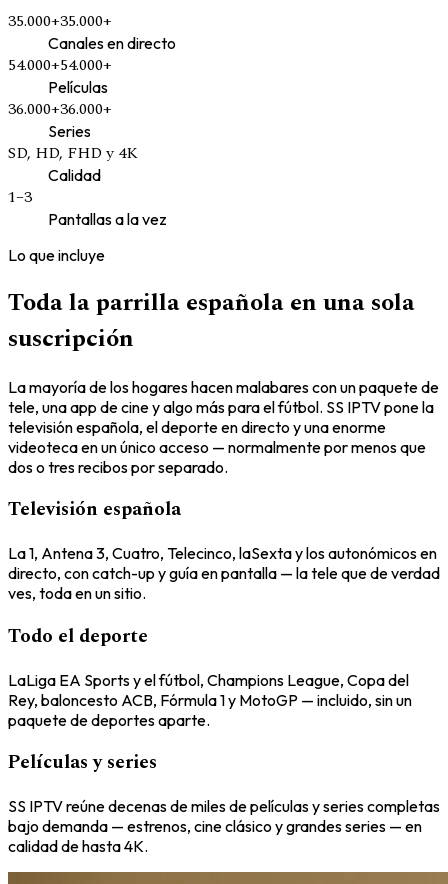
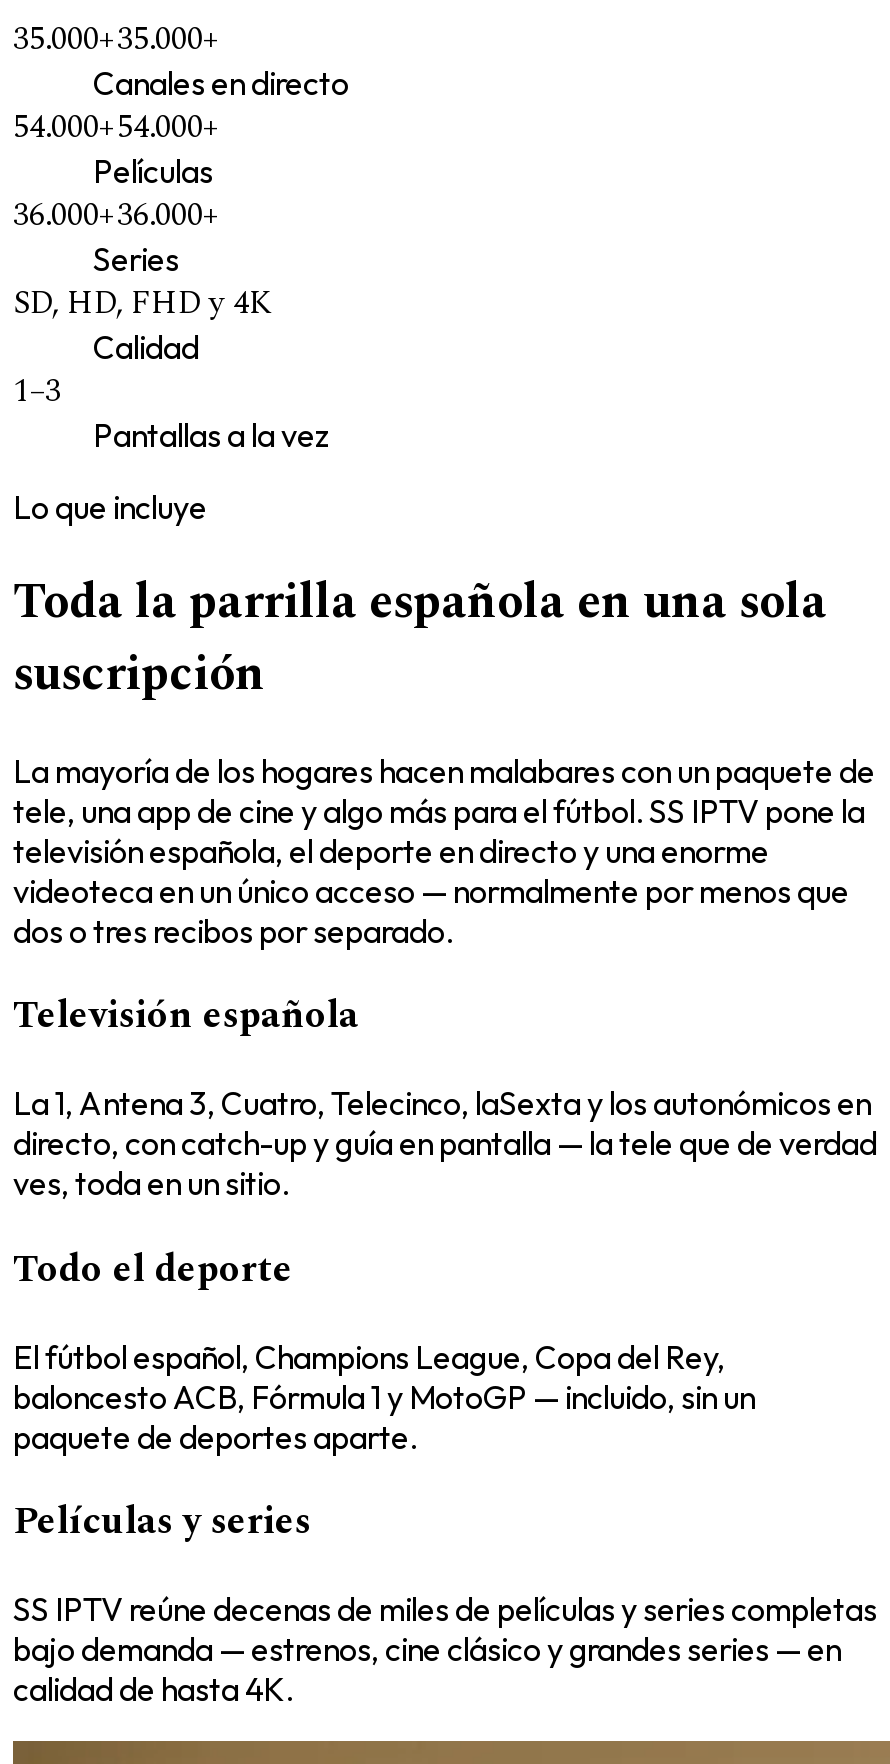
- LaLiga EA Sports y el fútbol, Champions League, Copa del
- Rey, baloncesto ACB, Fórmula 1 y MotoGP — incluido, sin un
+ El fútbol español, Champions League, Copa del Rey,
+ baloncesto ACB, Fórmula 1 y MotoGP — incluido, sin un
